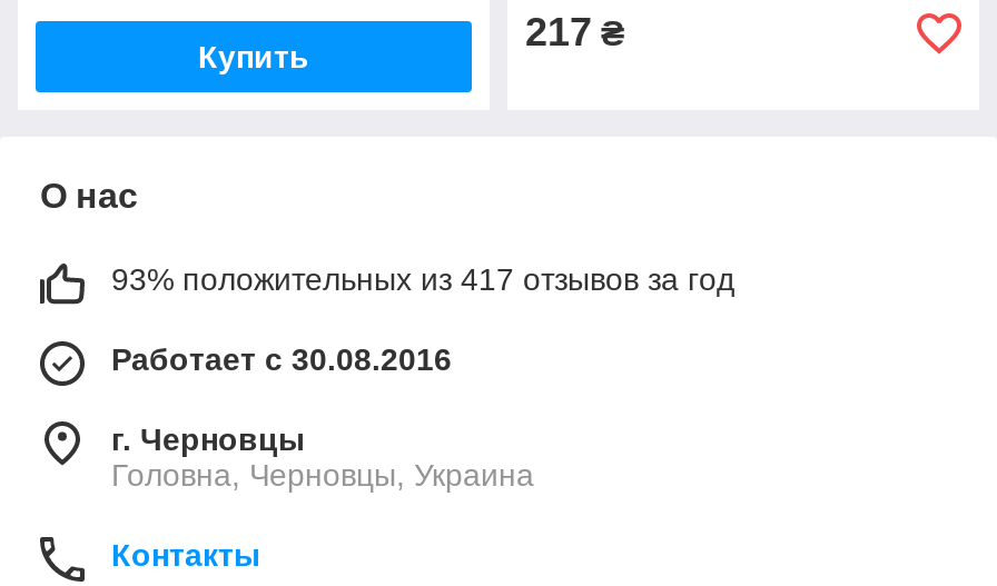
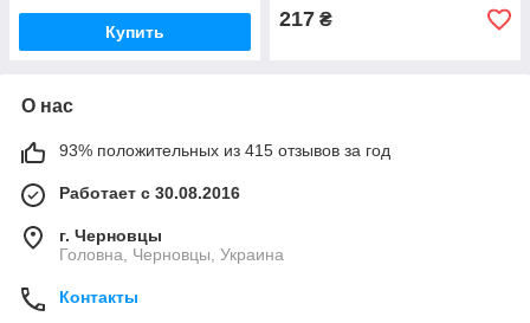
- 93% положительных из 417 отзывов за год
+ 93% положительных из 415 отзывов за год
